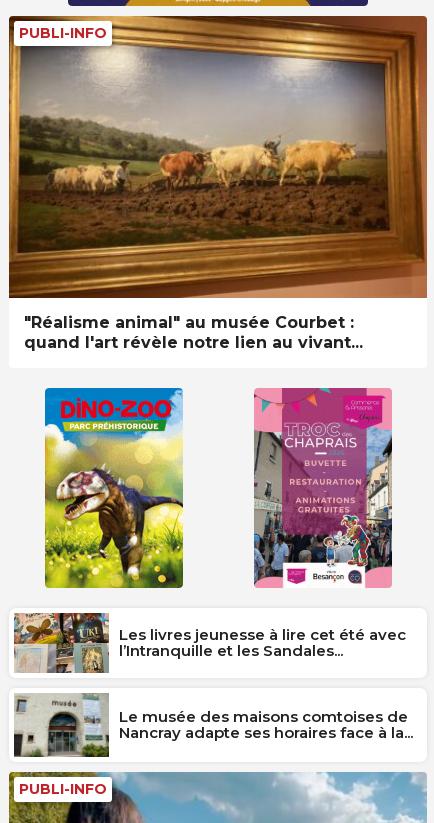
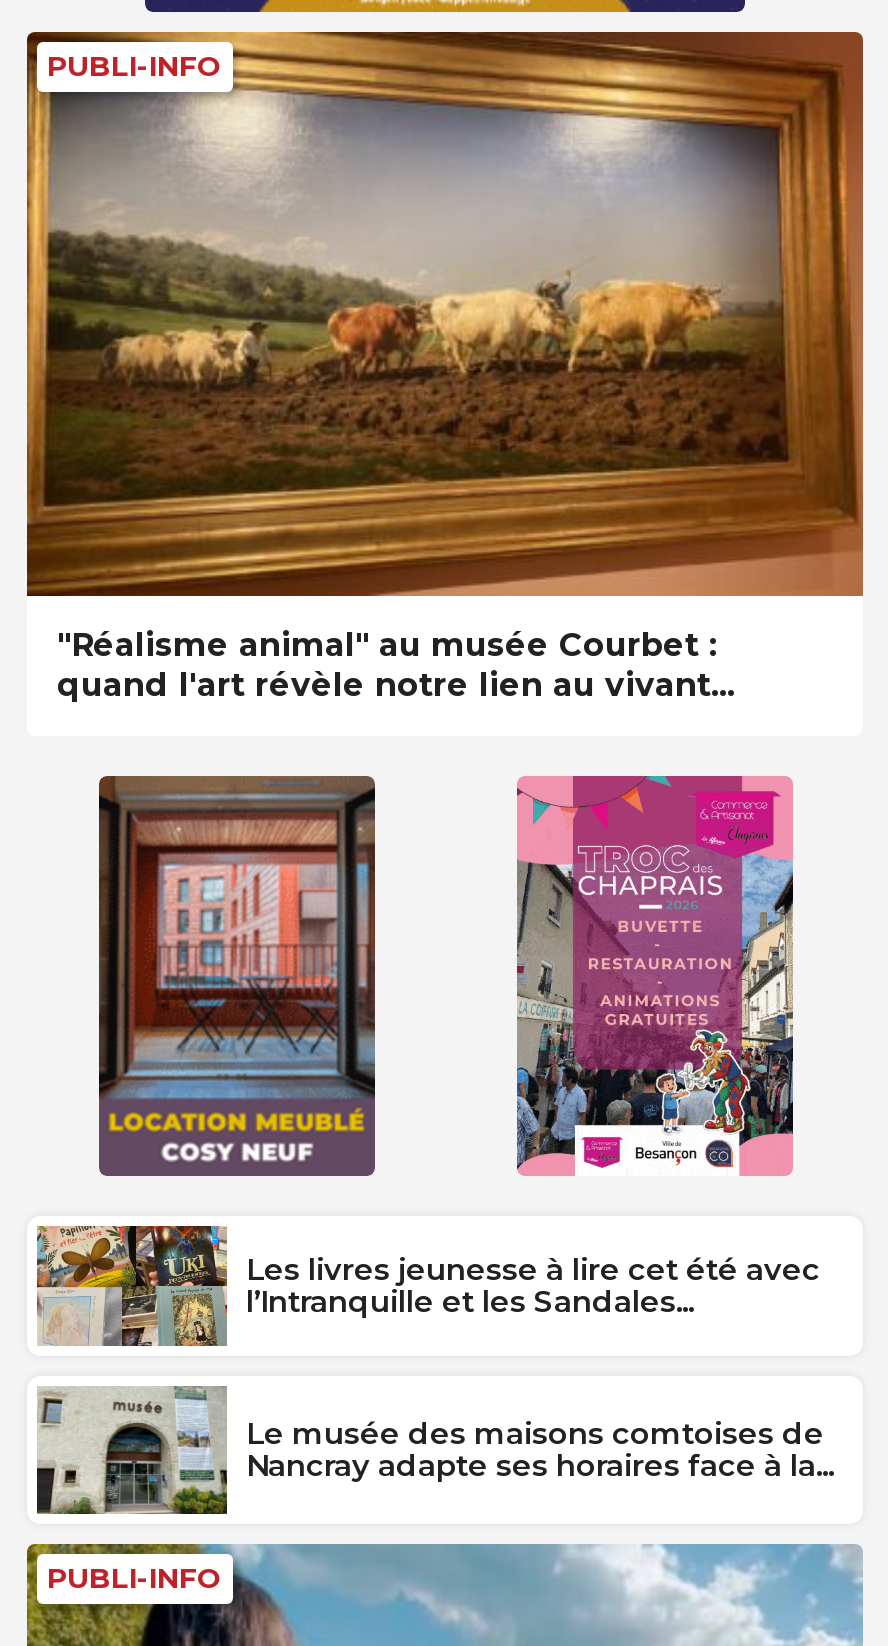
- [image]
+ [image]
